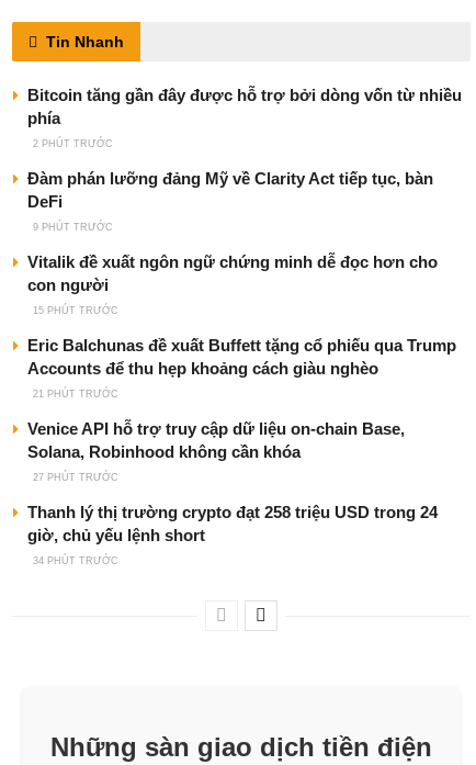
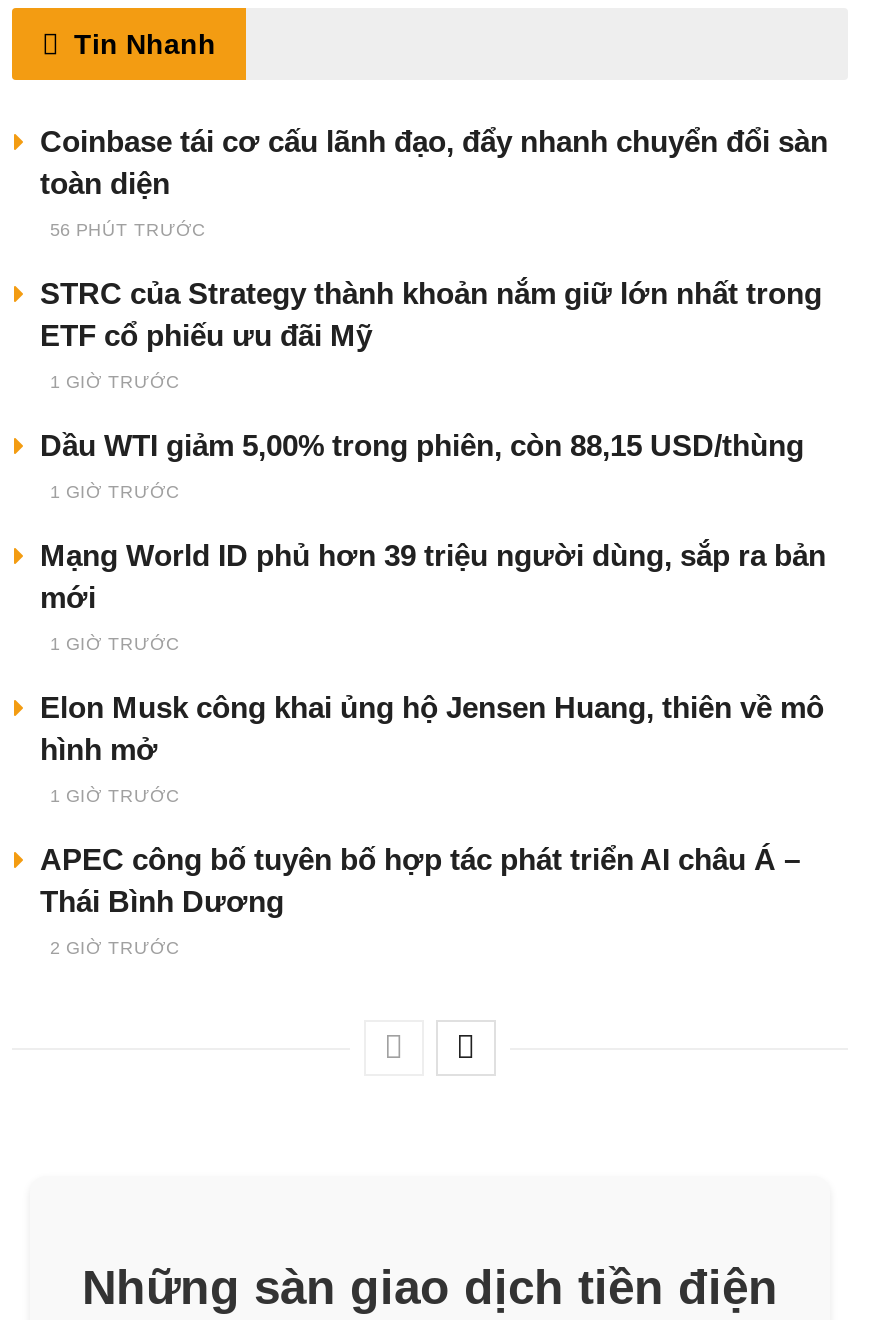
- Bitcoin tăng gần đây được hỗ trợ bởi dòng vốn từ nhiều
- phía
+ Coinbase tái cơ cấu lãnh đạo, đẩy nhanh chuyển đổi sàn
+ toàn diện

- 2 PHÚT TRƯỚC
+ 56 PHÚT TRƯỚC

- Đàm phán lưỡng đảng Mỹ về Clarity Act tiếp tục, bàn
- DeFi
+ STRC của Strategy thành khoản nắm giữ lớn nhất trong
+ ETF cổ phiếu ưu đãi Mỹ

- 9 PHÚT TRƯỚC
+ 1 GIỜ TRƯỚC

- Vitalik đề xuất ngôn ngữ chứng minh dễ đọc hơn cho
- con người
+ Dầu WTI giảm 5,00% trong phiên, còn 88,15 USD/thùng

- 15 PHÚT TRƯỚC
+ 1 GIỜ TRƯỚC

- Eric Balchunas đề xuất Buffett tặng cổ phiếu qua Trump
- Accounts để thu hẹp khoảng cách giàu nghèo
+ Mạng World ID phủ hơn 39 triệu người dùng, sắp ra bản
+ mới

- 21 PHÚT TRƯỚC
+ 1 GIỜ TRƯỚC

- Venice API hỗ trợ truy cập dữ liệu on-chain Base,
- Solana, Robinhood không cần khóa
+ Elon Musk công khai ủng hộ Jensen Huang, thiên về mô
+ hình mở

- 27 PHÚT TRƯỚC
+ 1 GIỜ TRƯỚC

- Thanh lý thị trường crypto đạt 258 triệu USD trong 24
- giờ, chủ yếu lệnh short
+ APEC công bố tuyên bố hợp tác phát triển AI châu Á –
+ Thái Bình Dương

- 34 PHÚT TRƯỚC
+ 2 GIỜ TRƯỚC
